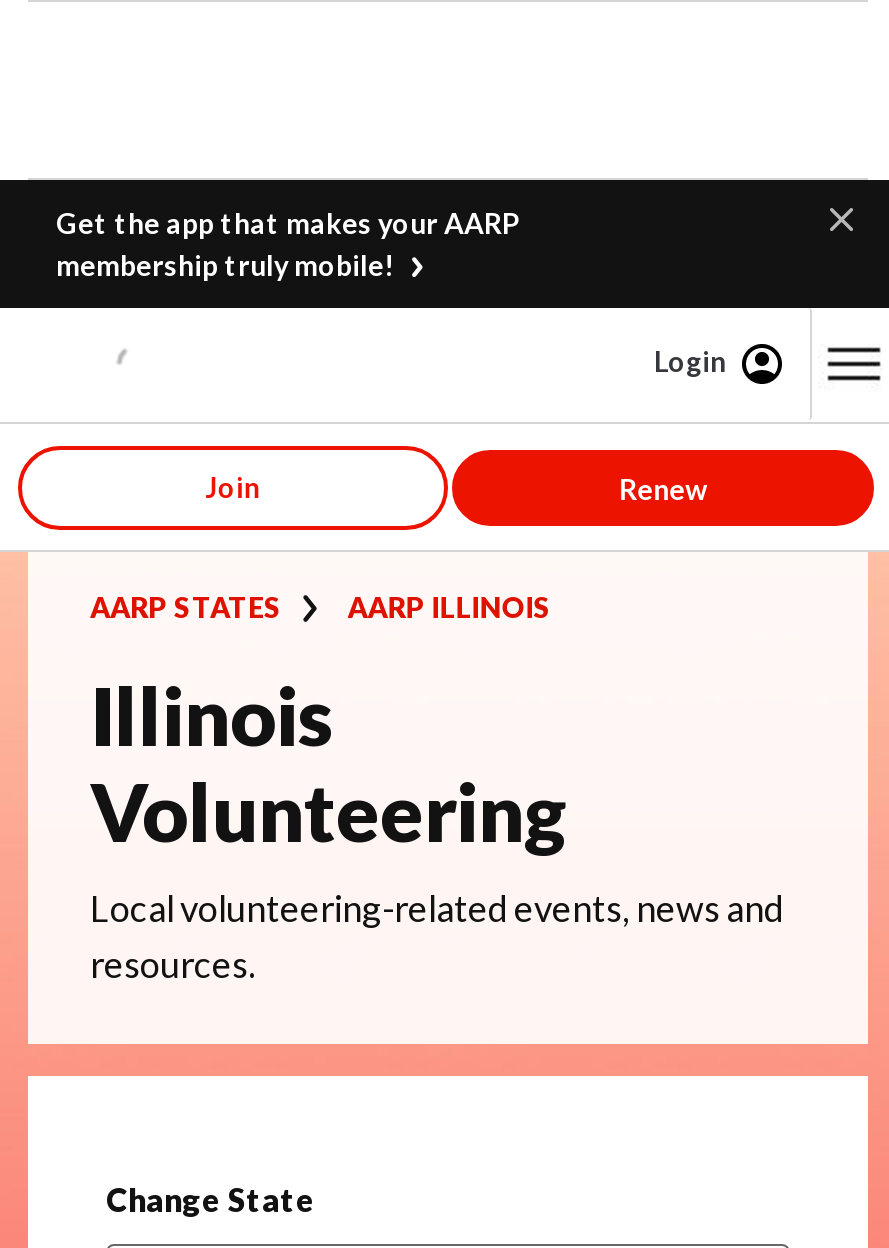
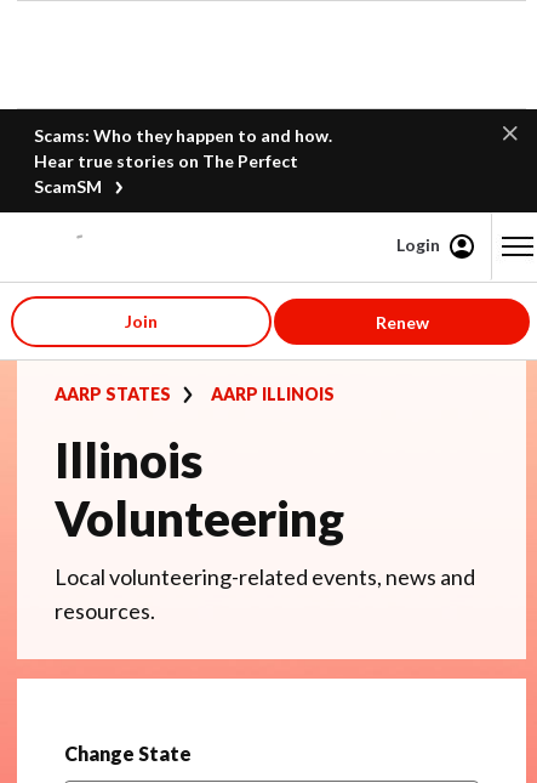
- Get the app that makes your AARP
- membership truly mobile!
+ Scams: Who they happen to and how.
+ Hear true stories on The Perfect
+ ScamSM
